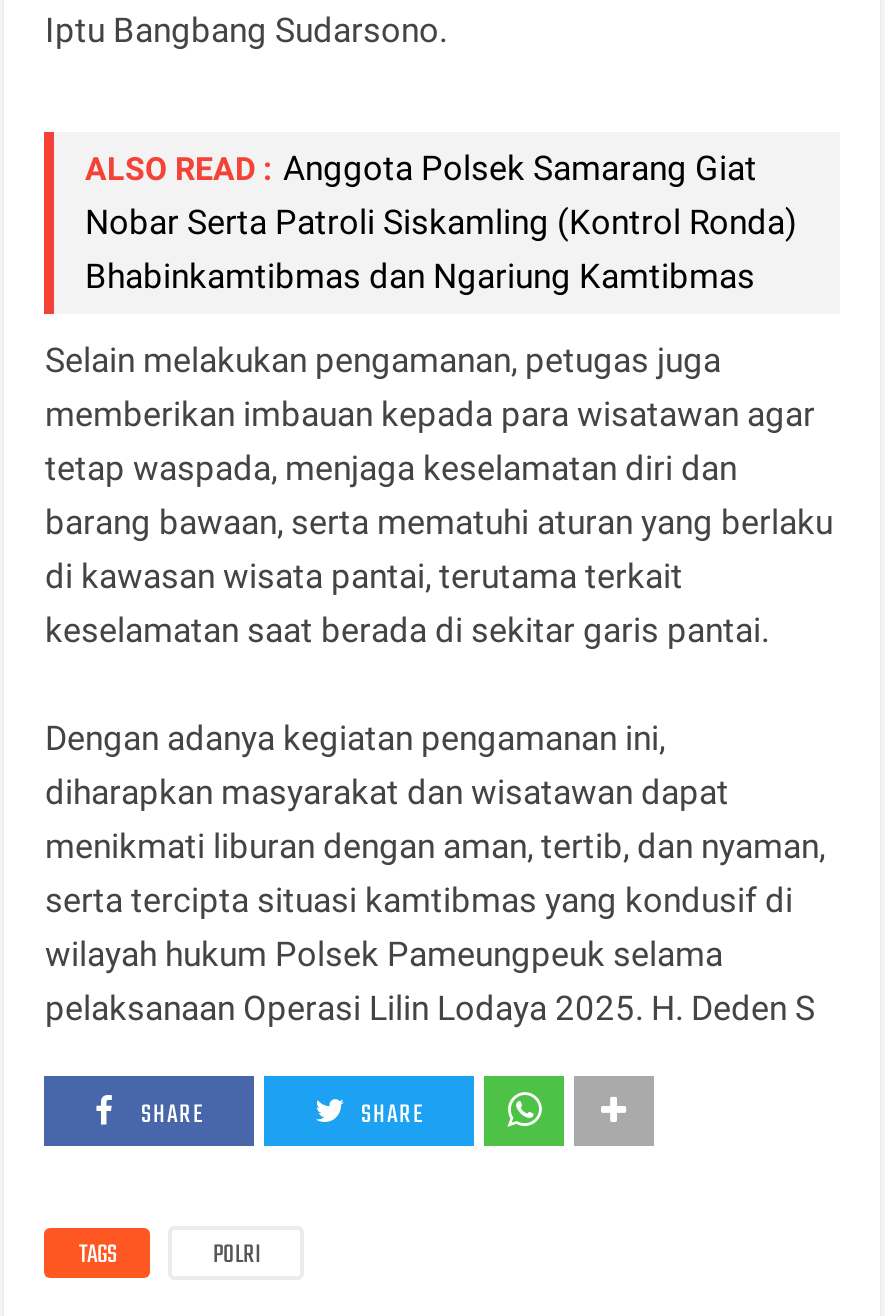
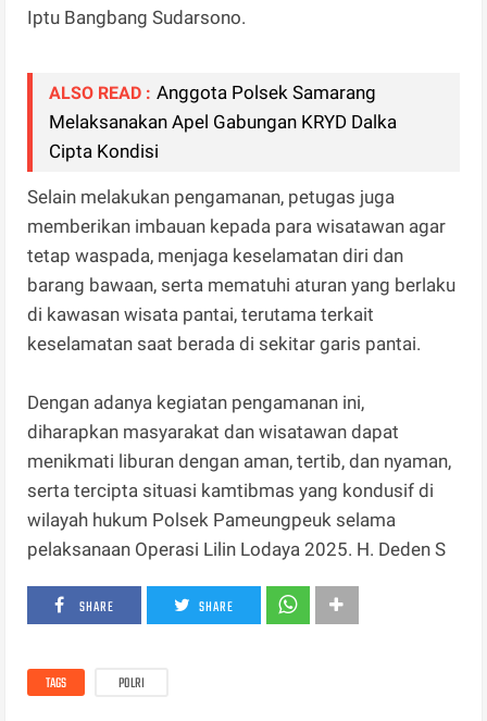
- ALSO READ : Anggota Polsek Samarang Giat
- Nobar Serta Patroli Siskamling (Kontrol Ronda)
- Bhabinkamtibmas dan Ngariung Kamtibmas
+ ALSO READ : Anggota Polsek Samarang
+ Melaksanakan Apel Gabungan KRYD Dalka
+ Cipta Kondisi
